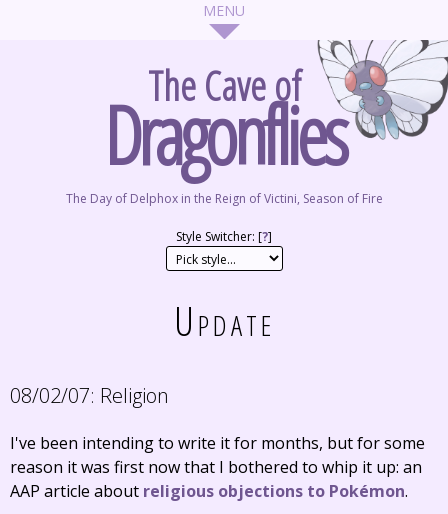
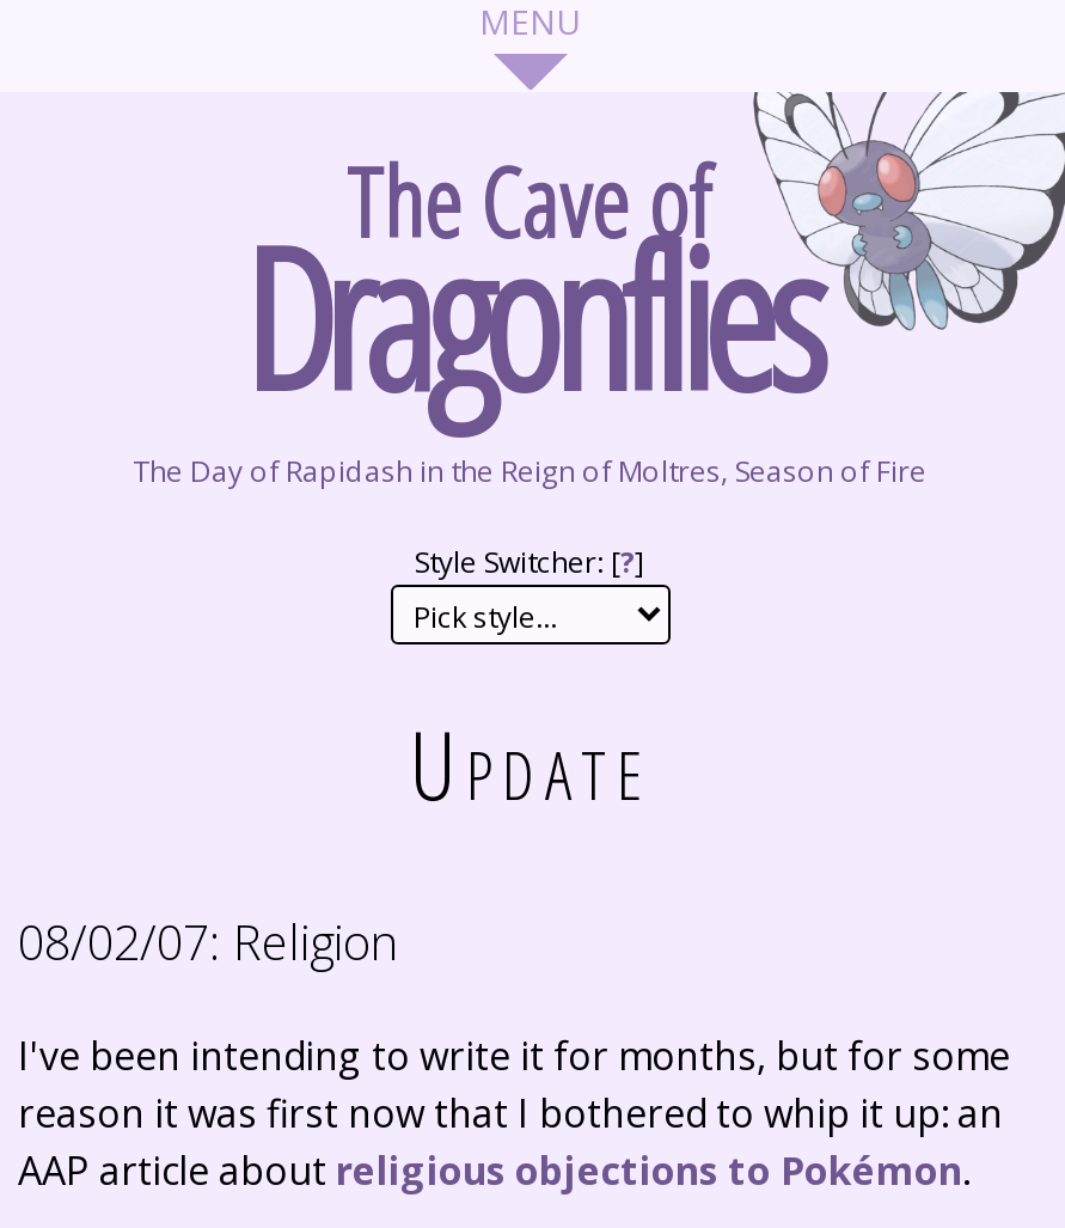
- The Day of Delphox in the Reign of Victini, Season of Fire
+ The Day of Rapidash in the Reign of Moltres, Season of Fire
